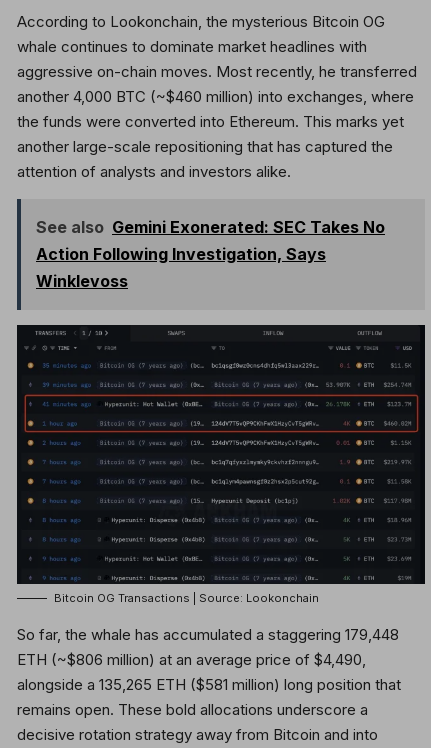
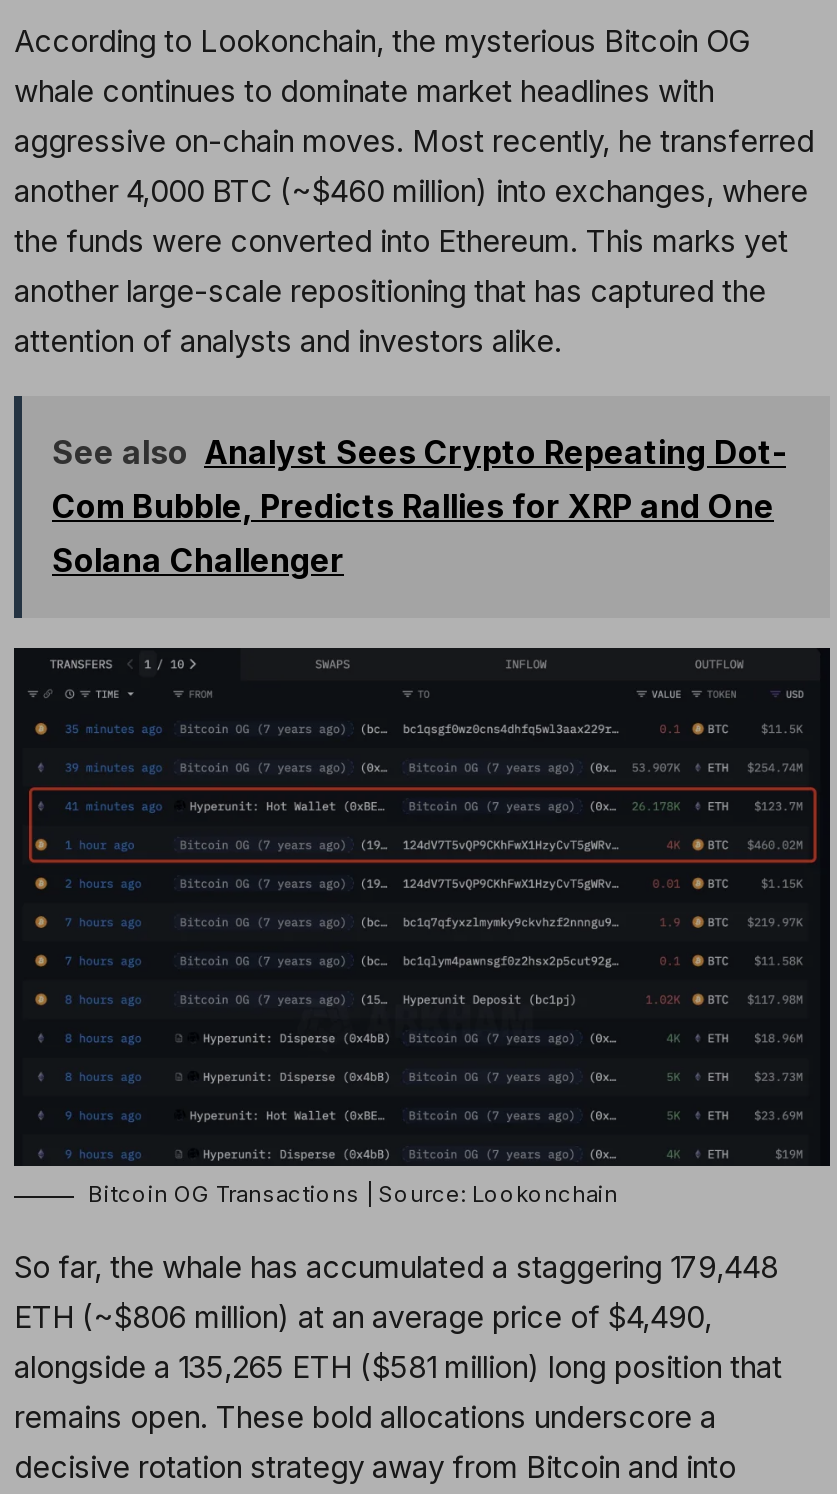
- See also Gemini Exonerated: SEC Takes No
- Action Following Investigation, Says
- Winklevoss
+ See also Analyst Sees Crypto Repeating Dot-
+ Com Bubble, Predicts Rallies for XRP and One
+ Solana Challenger
